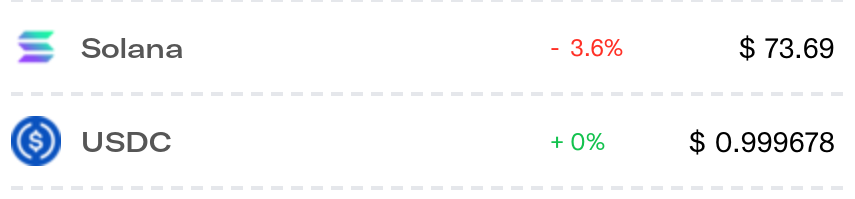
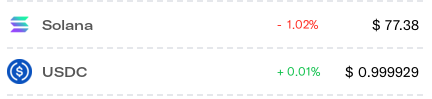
- 3.6%
+ 1.02%

- $ 73.69
+ $ 77.38

- 0%
+ 0.01%

- $ 0.999678
+ $ 0.999929
